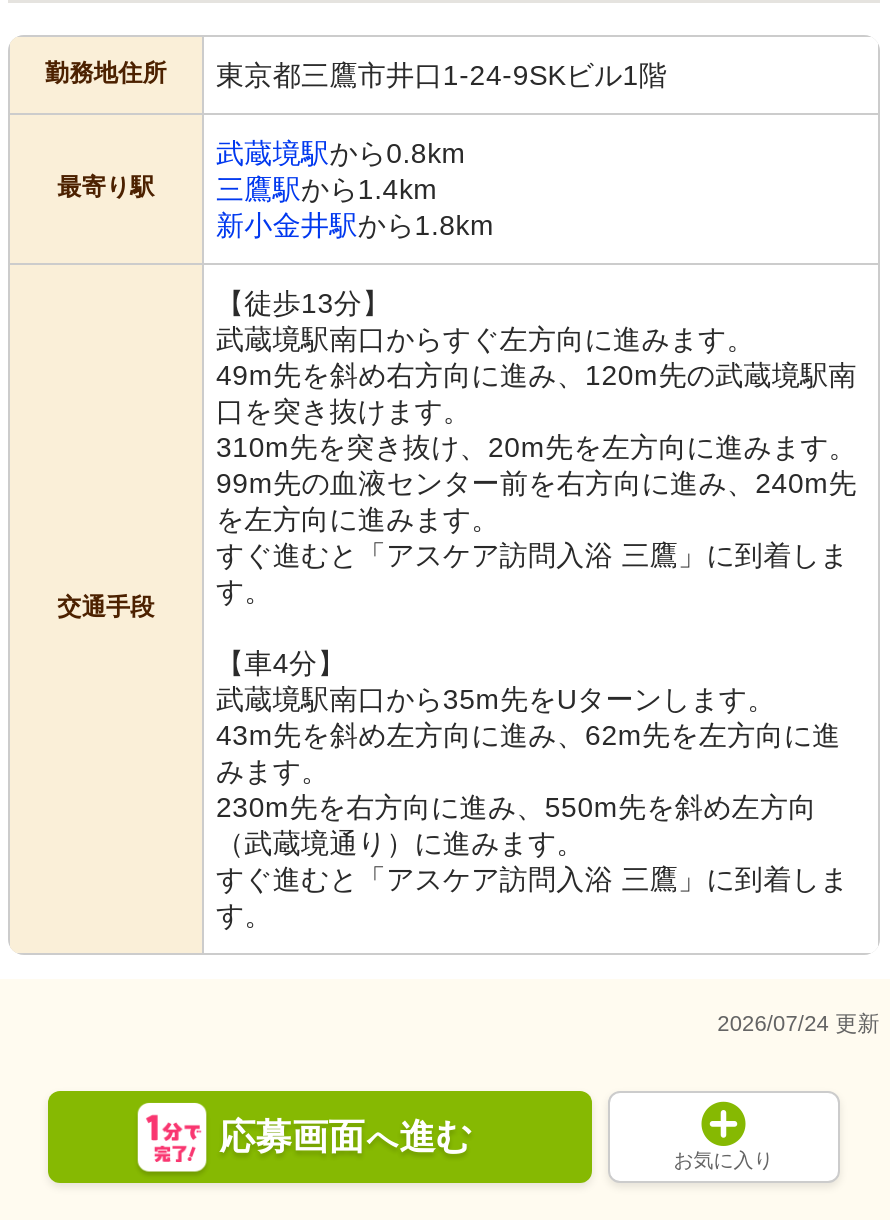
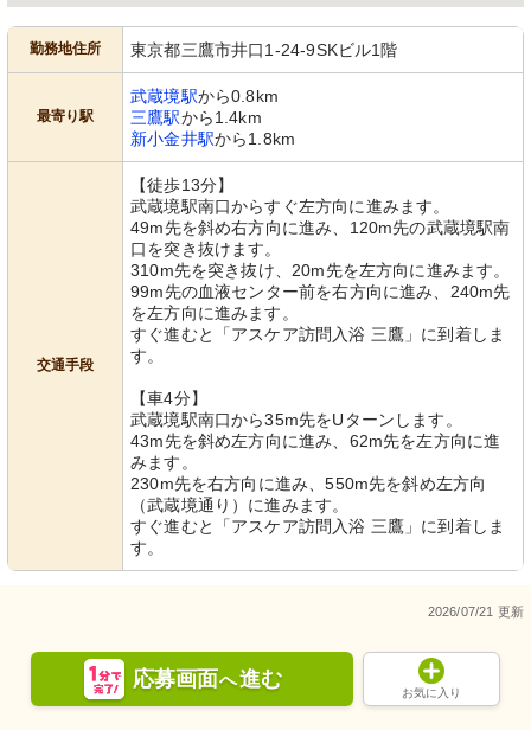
- 2026/07/24 更新
+ 2026/07/21 更新
